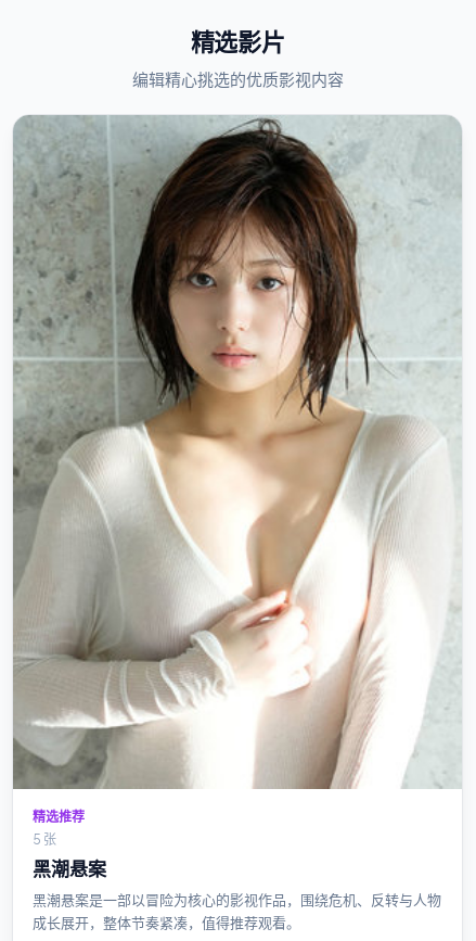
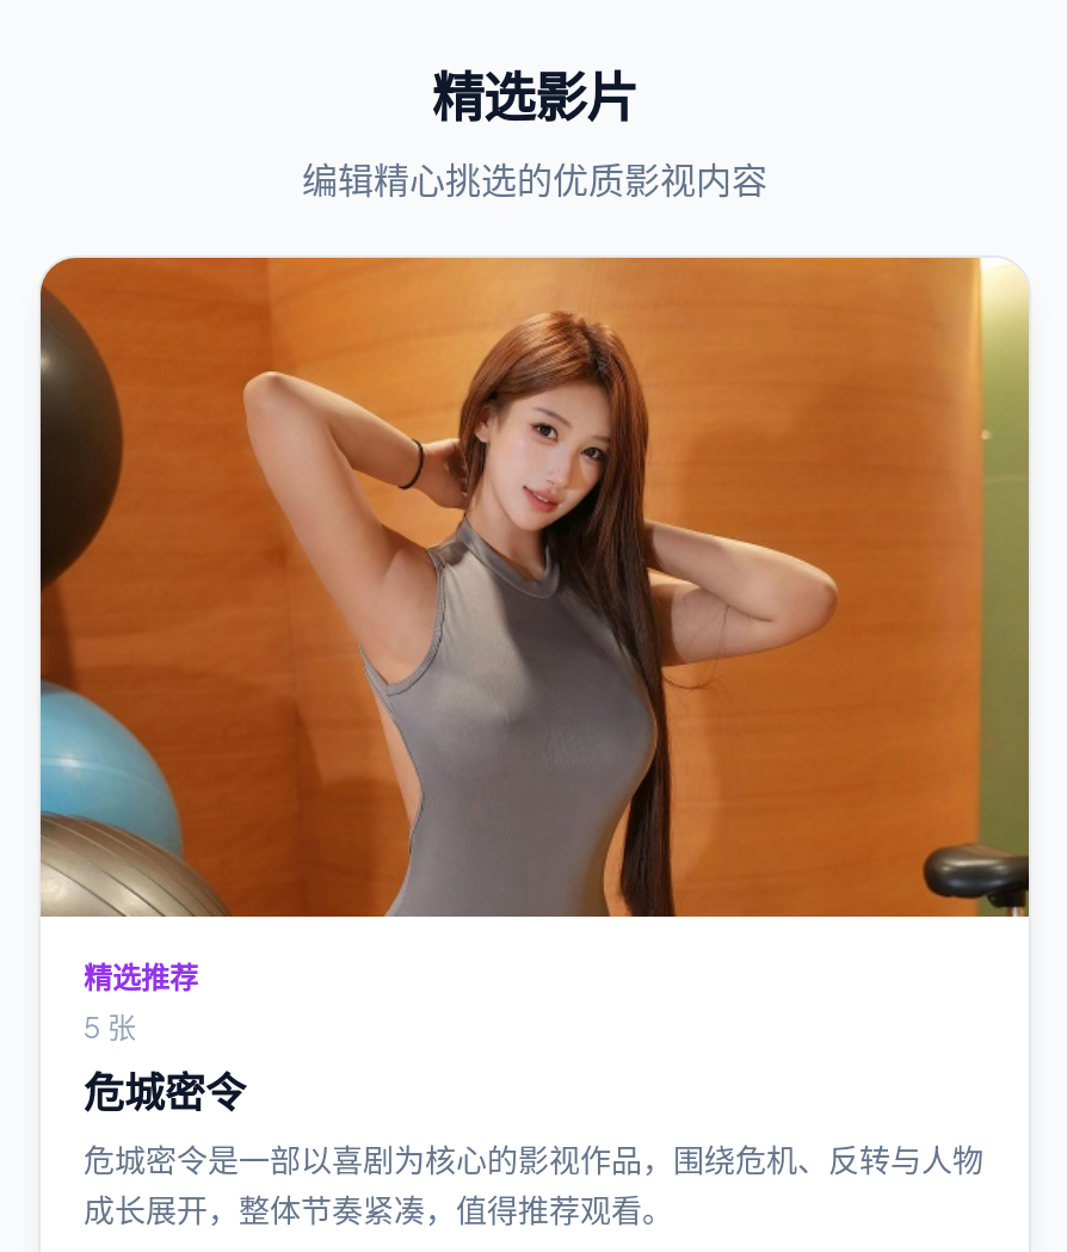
- [image]
+ [image]

- 黑潮悬案
+ 危城密令

- 黑潮悬案是一部以冒险为核心的影视作品，围绕危机、反转与人物
+ 危城密令是一部以喜剧为核心的影视作品，围绕危机、反转与人物
